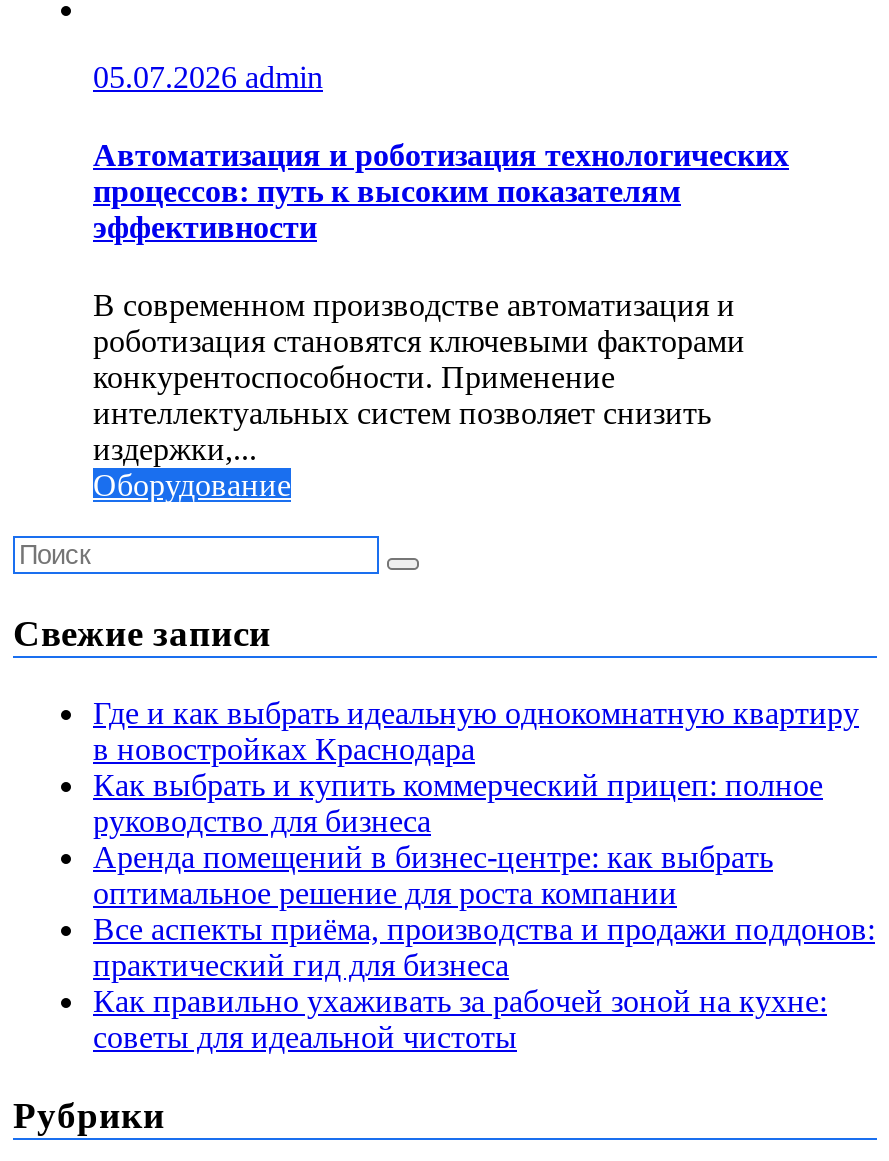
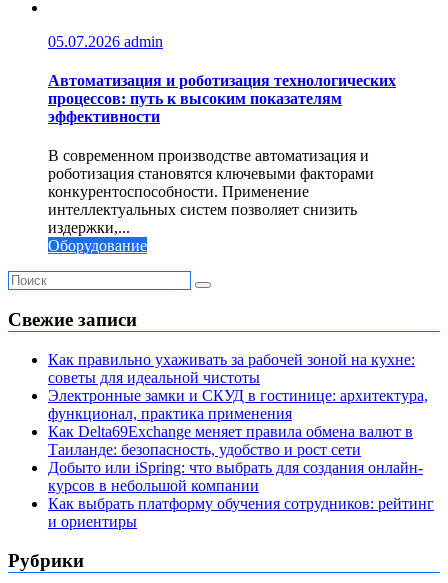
- Где и как выбрать идеальную однокомнатную квартиру
- в новостройках Краснодара
- Как выбрать и купить коммерческий прицеп: полное
- руководство для бизнеса
- Аренда помещений в бизнес‑центре: как выбрать
- оптимальное решение для роста компании
- Все аспекты приёма, производства и продажи поддонов:
- практический гид для бизнеса

moved up: Как правильно ухаживать за рабочей зоной на кухне: | советы для идеальной чистоты

+ Электронные замки и СКУД в гостинице: архитектура,
+ функционал, практика применения
+ Как Delta69Exchange меняет правила обмена валют в
+ Таиланде: безопасность, удобство и рост сети
+ Добыто или iSpring: что выбрать для создания онлайн-
+ курсов в небольшой компании
+ Как выбрать платформу обучения сотрудников: рейтинг
+ и ориентиры
